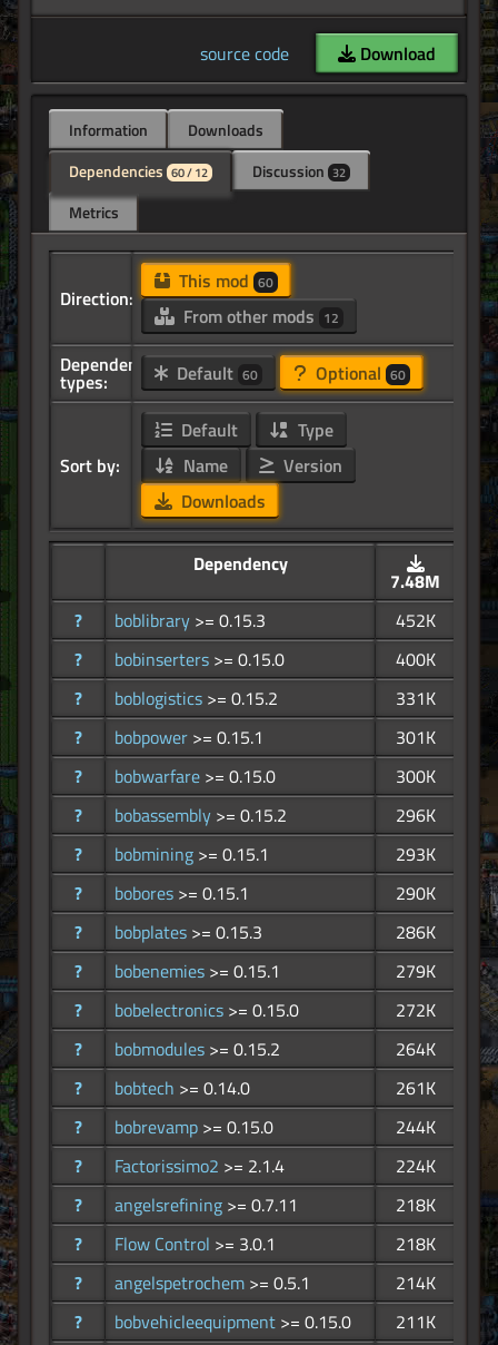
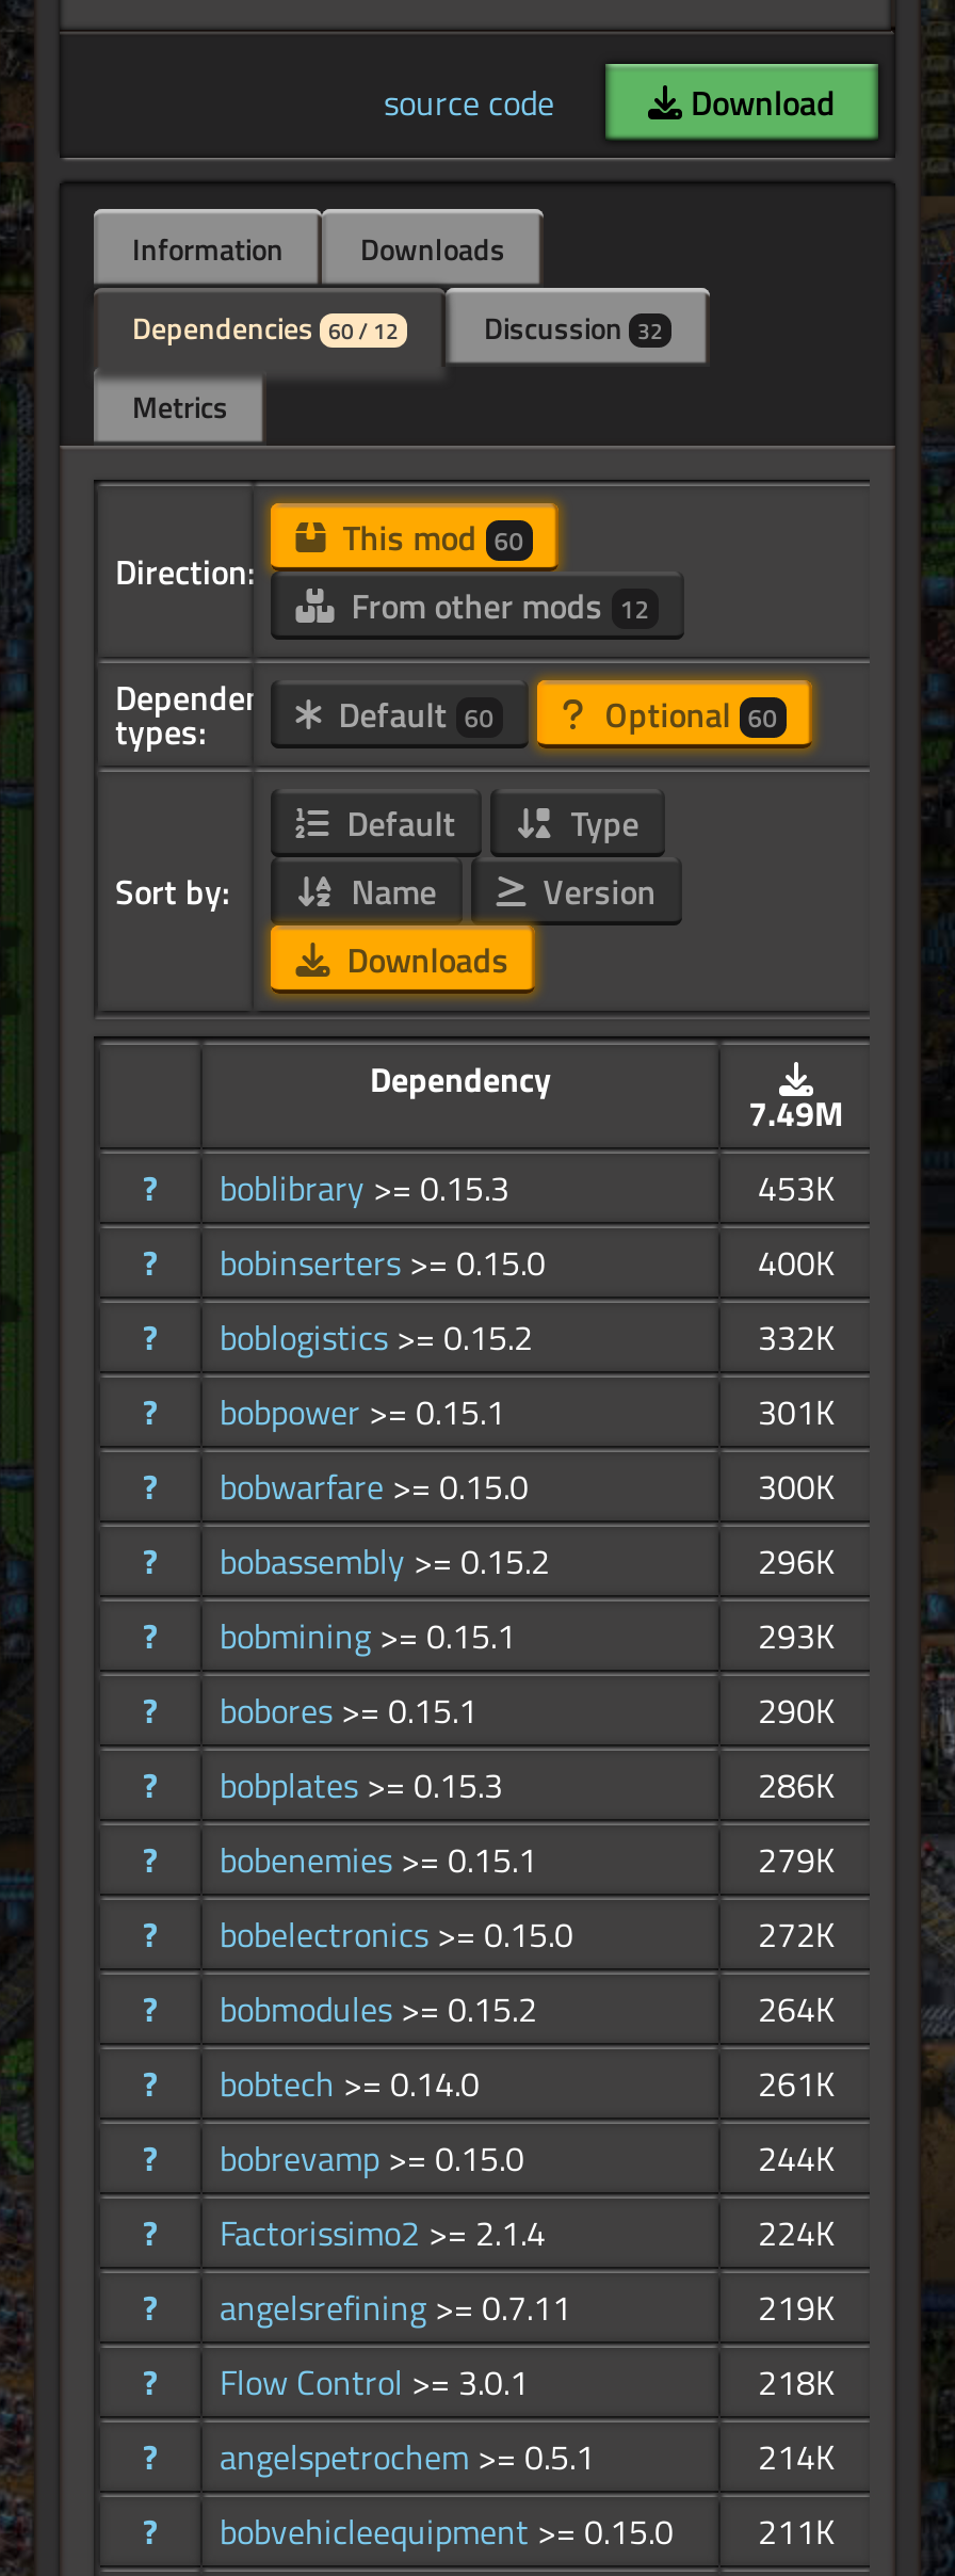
- 7.48M
+ 7.49M

- 452K
+ 453K

- 331K
+ 332K

- 218K
+ 219K
